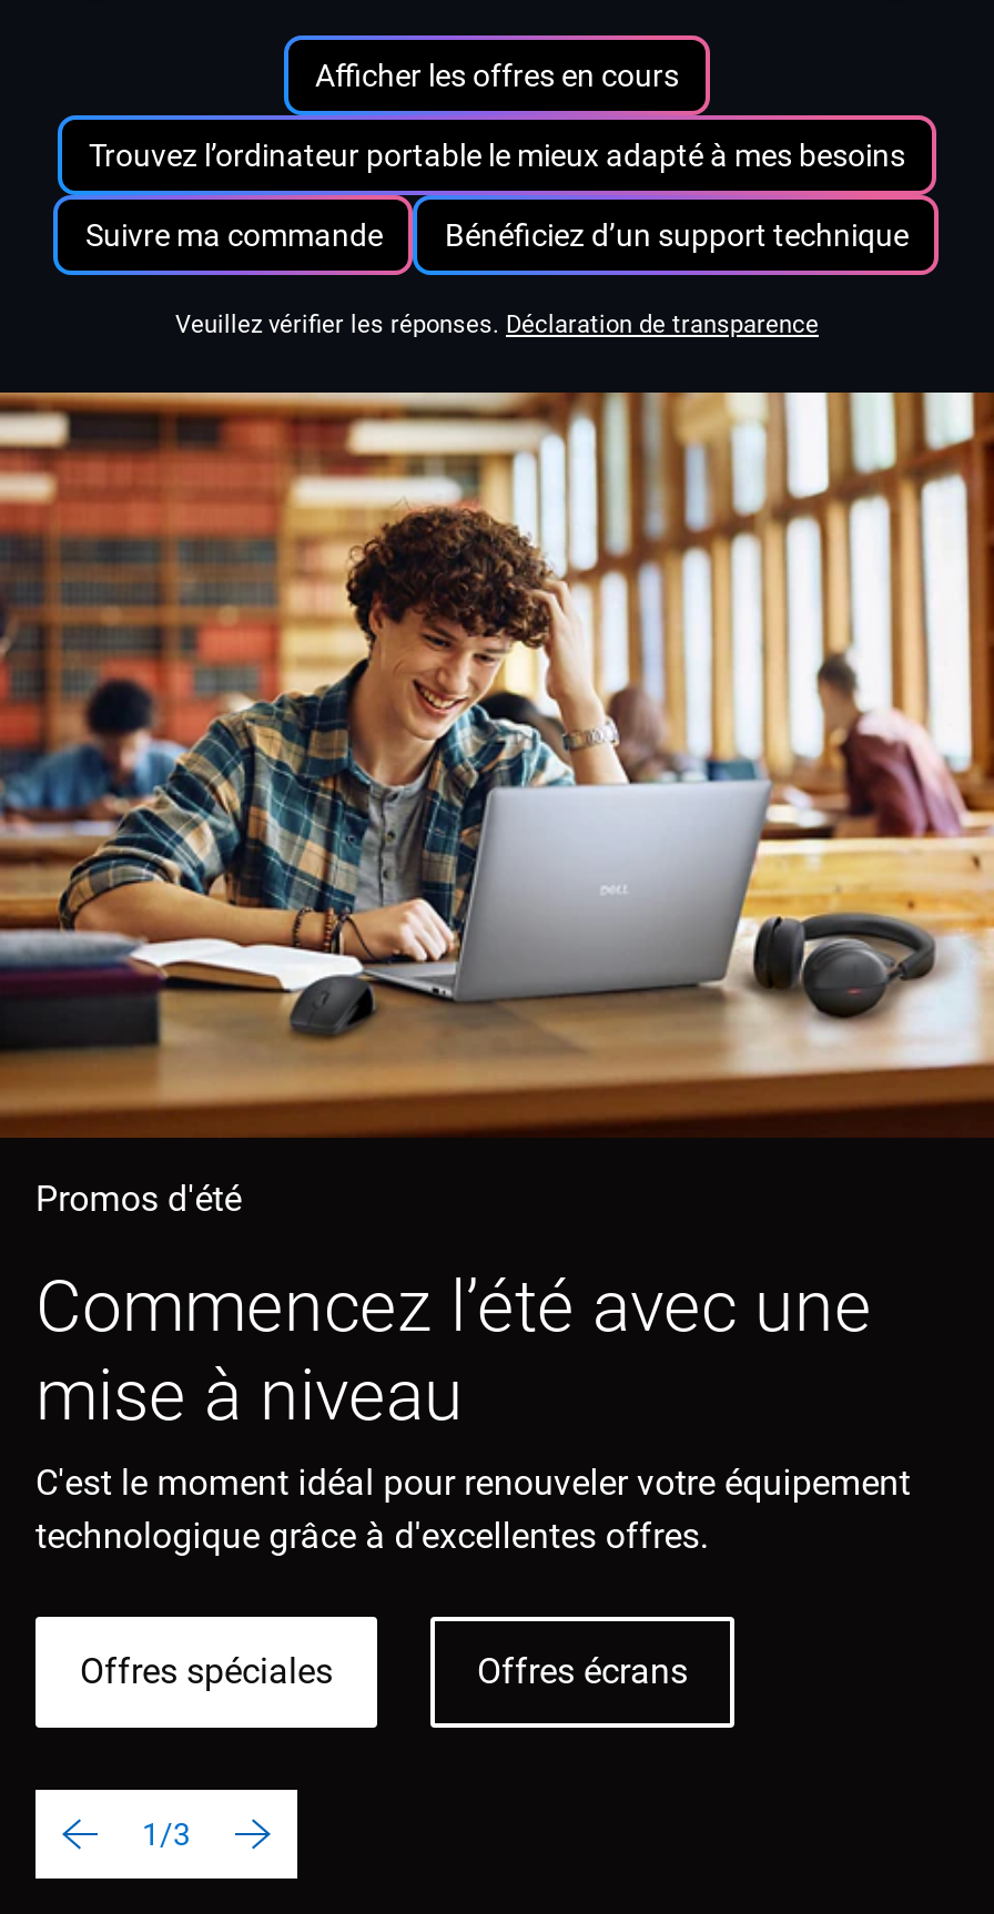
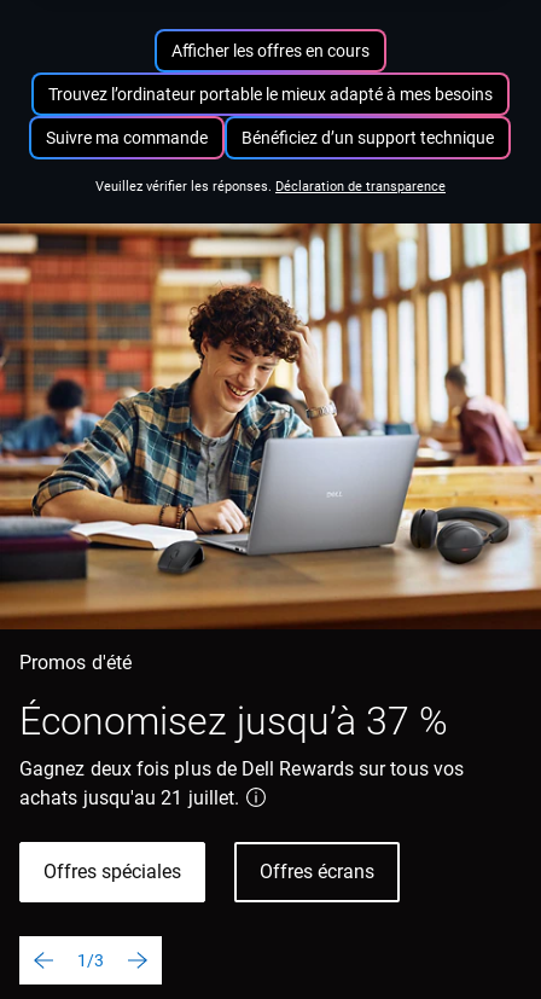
- Commencez l’été avec une
- mise à niveau
- C'est le moment idéal pour renouveler votre équipement
- technologique grâce à d'excellentes offres.
+ Économisez jusqu’à 37 %
+ Gagnez deux fois plus de Dell Rewards sur tous vos
+ achats jusqu'au 21 juillet.
